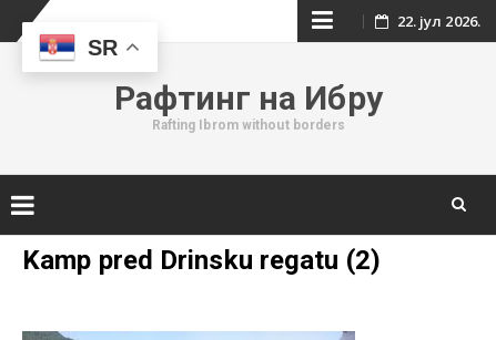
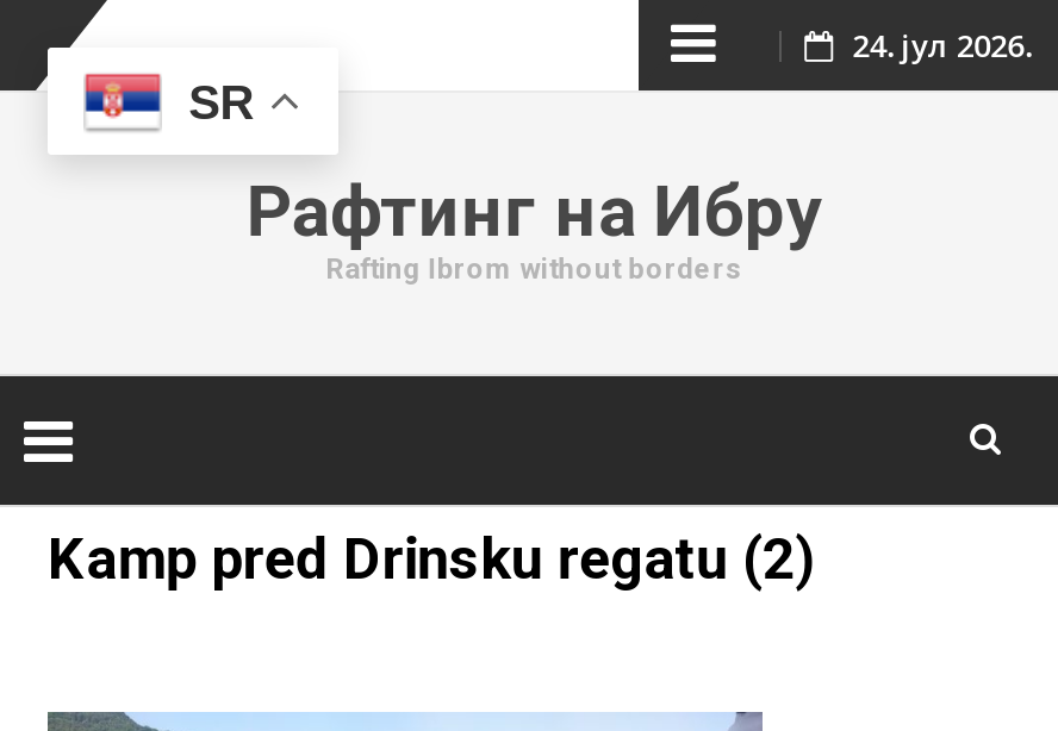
- 22. јул 2026.
+ 24. јул 2026.
